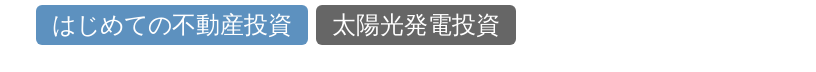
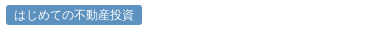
- 太陽光発電投資
